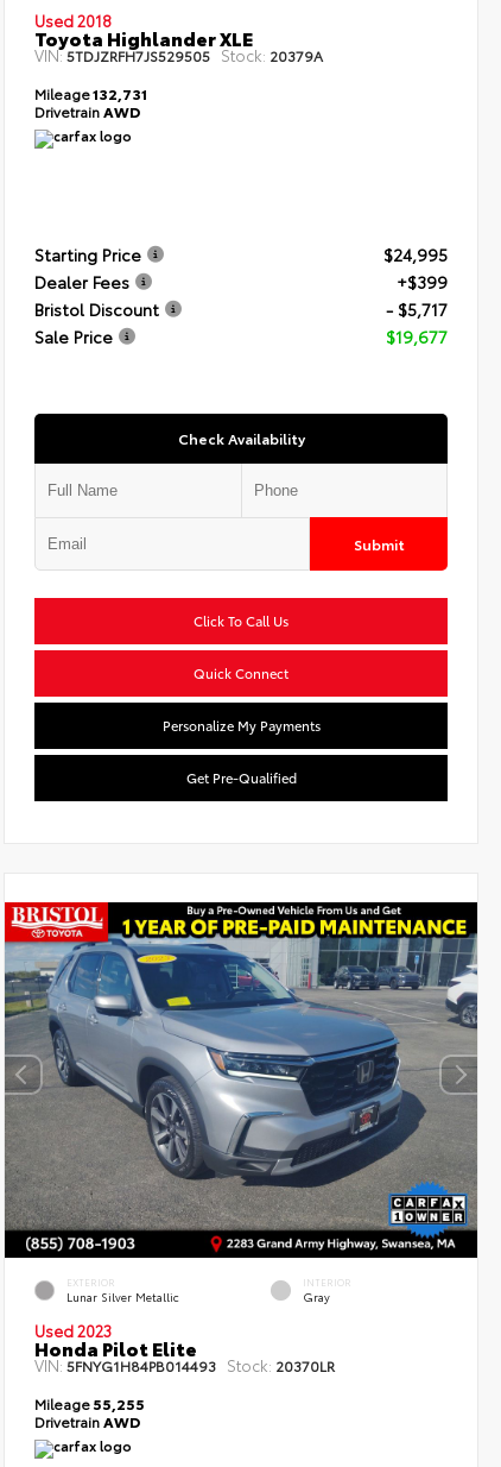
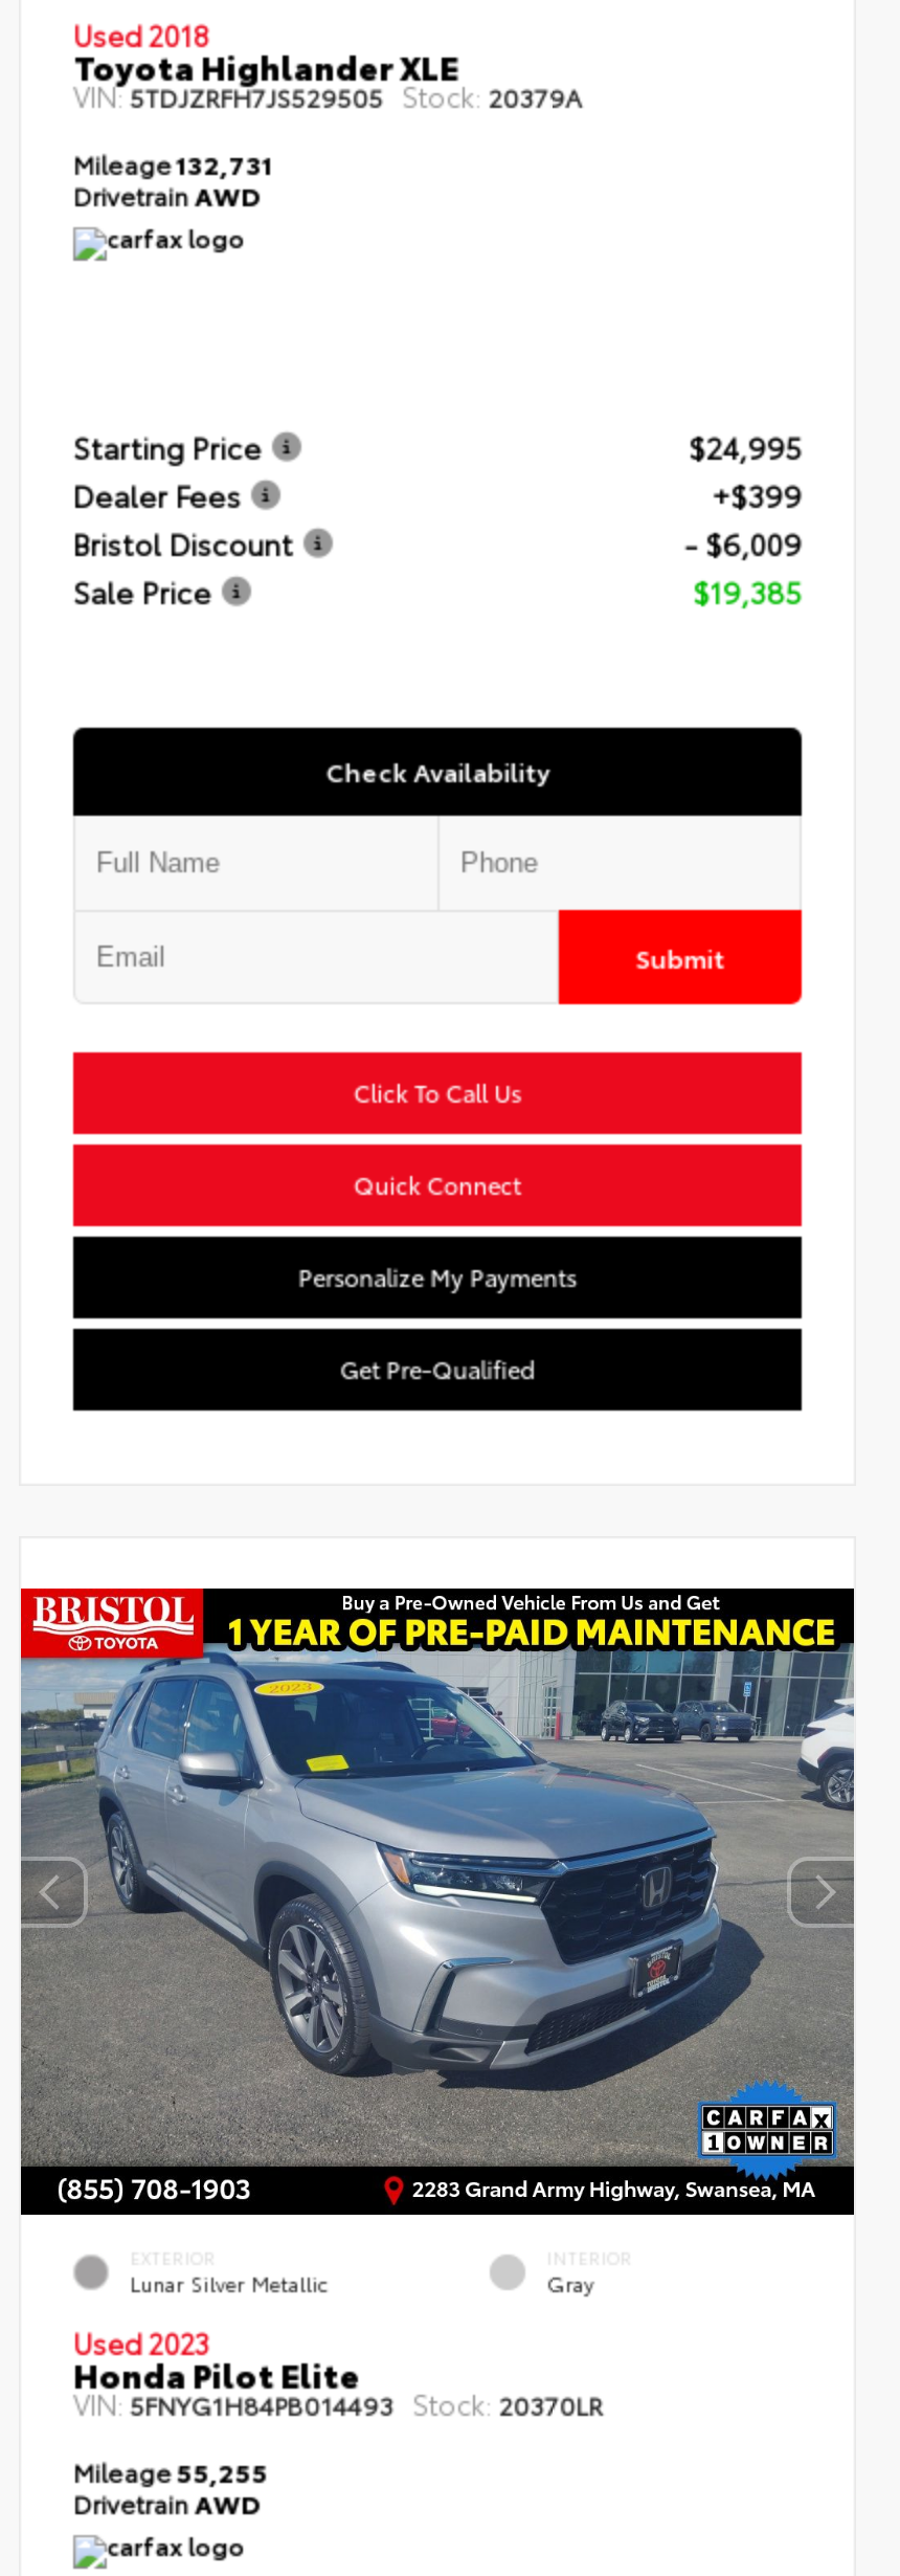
- - $5,717
+ - $6,009

- $19,677
+ $19,385
